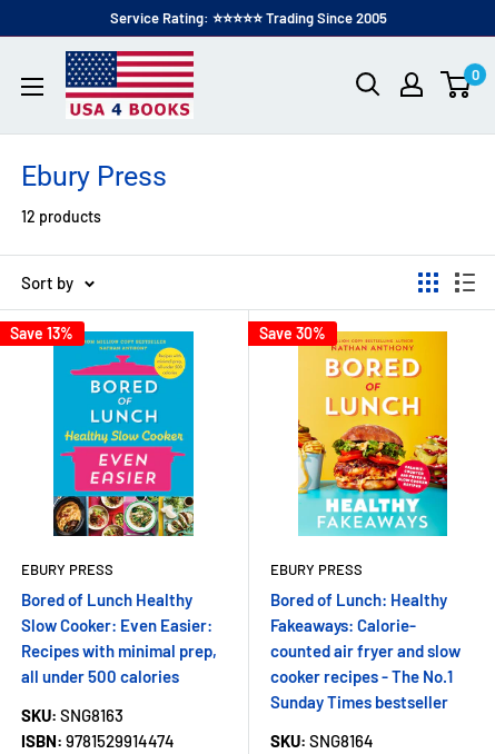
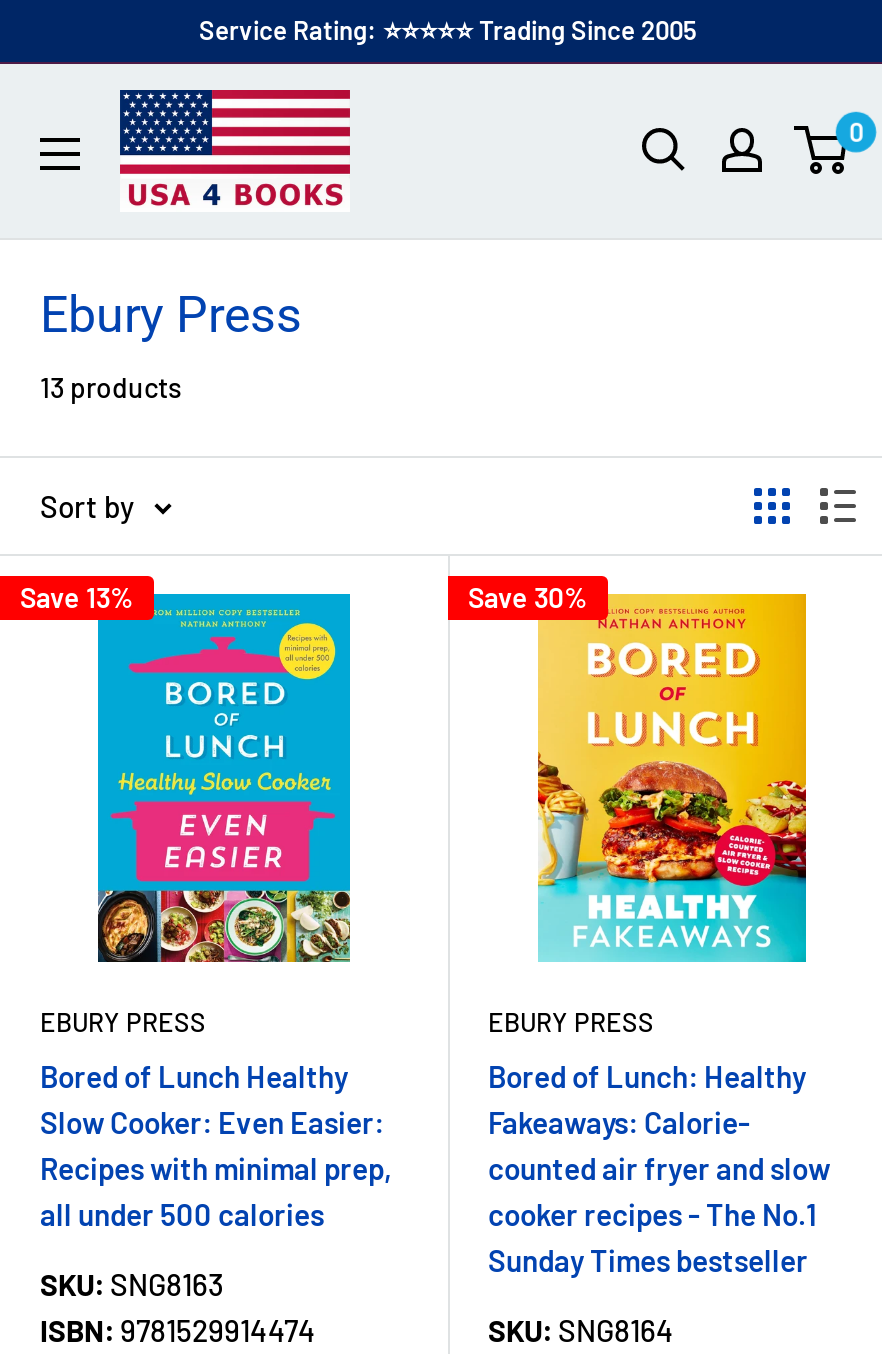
- 12 products
+ 13 products
